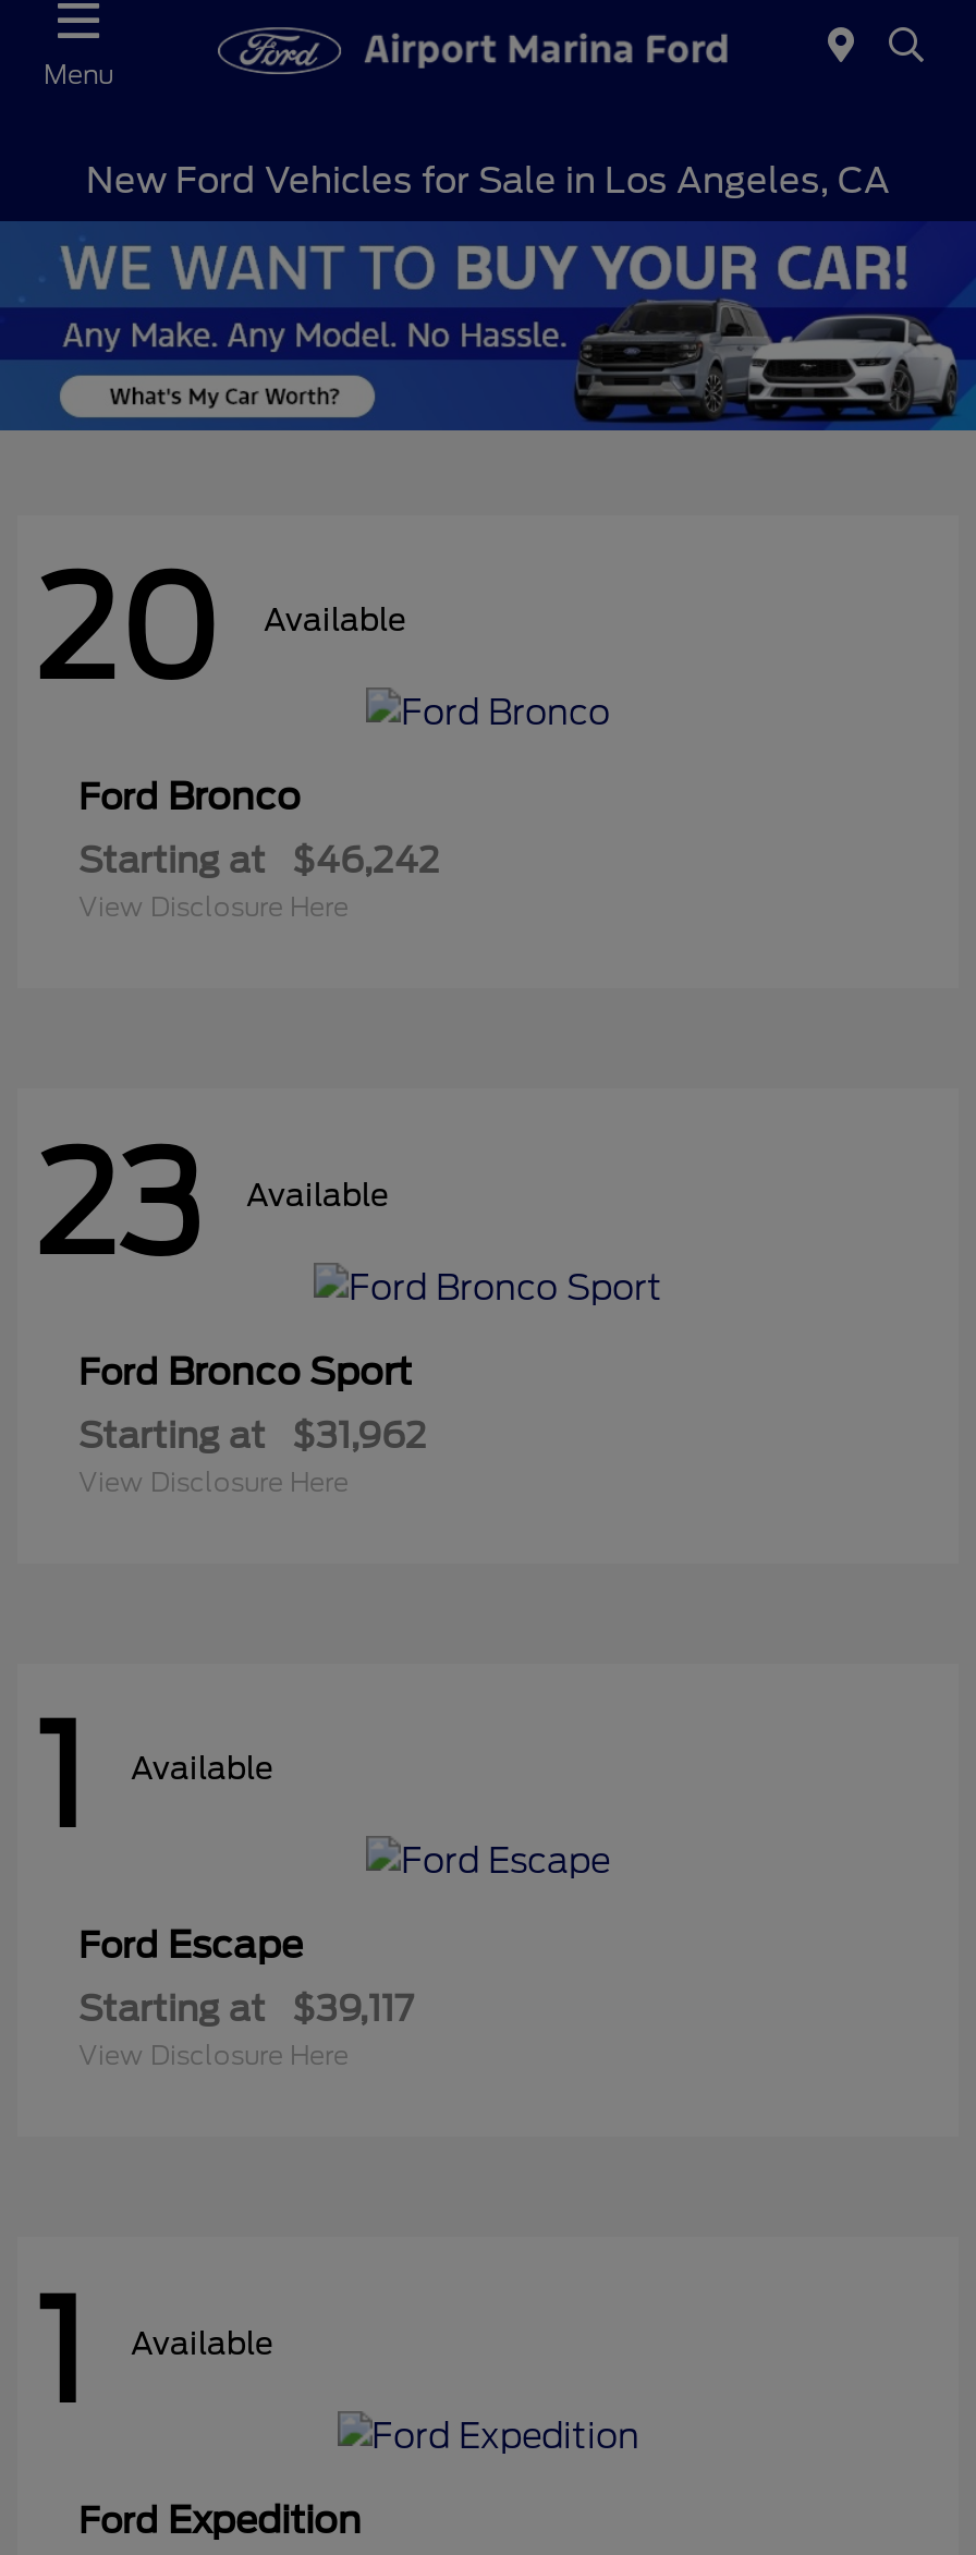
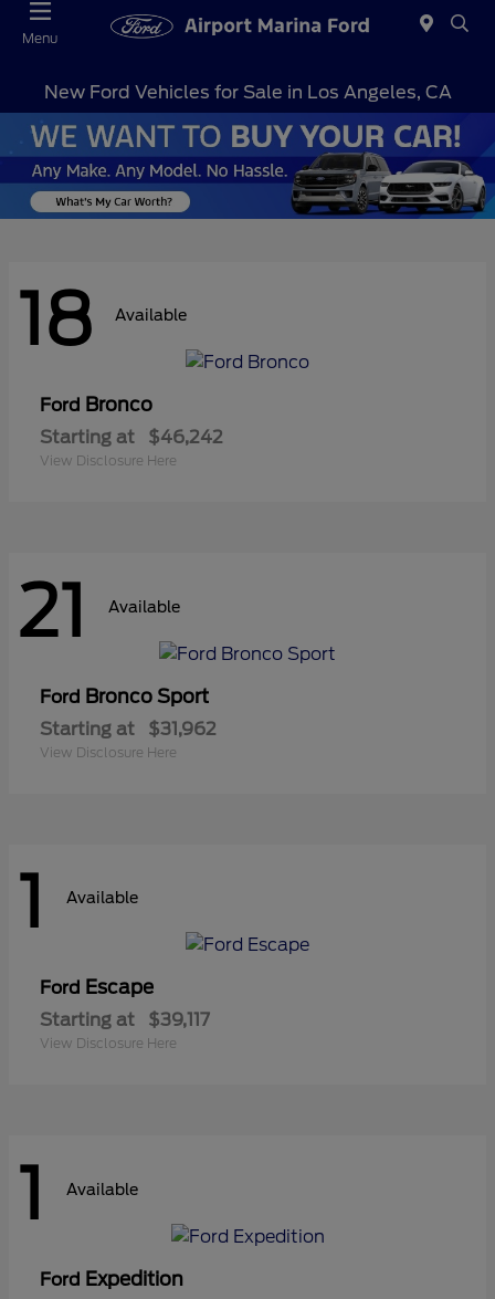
- 20 Available
+ 18 Available

- 23 Available
+ 21 Available
